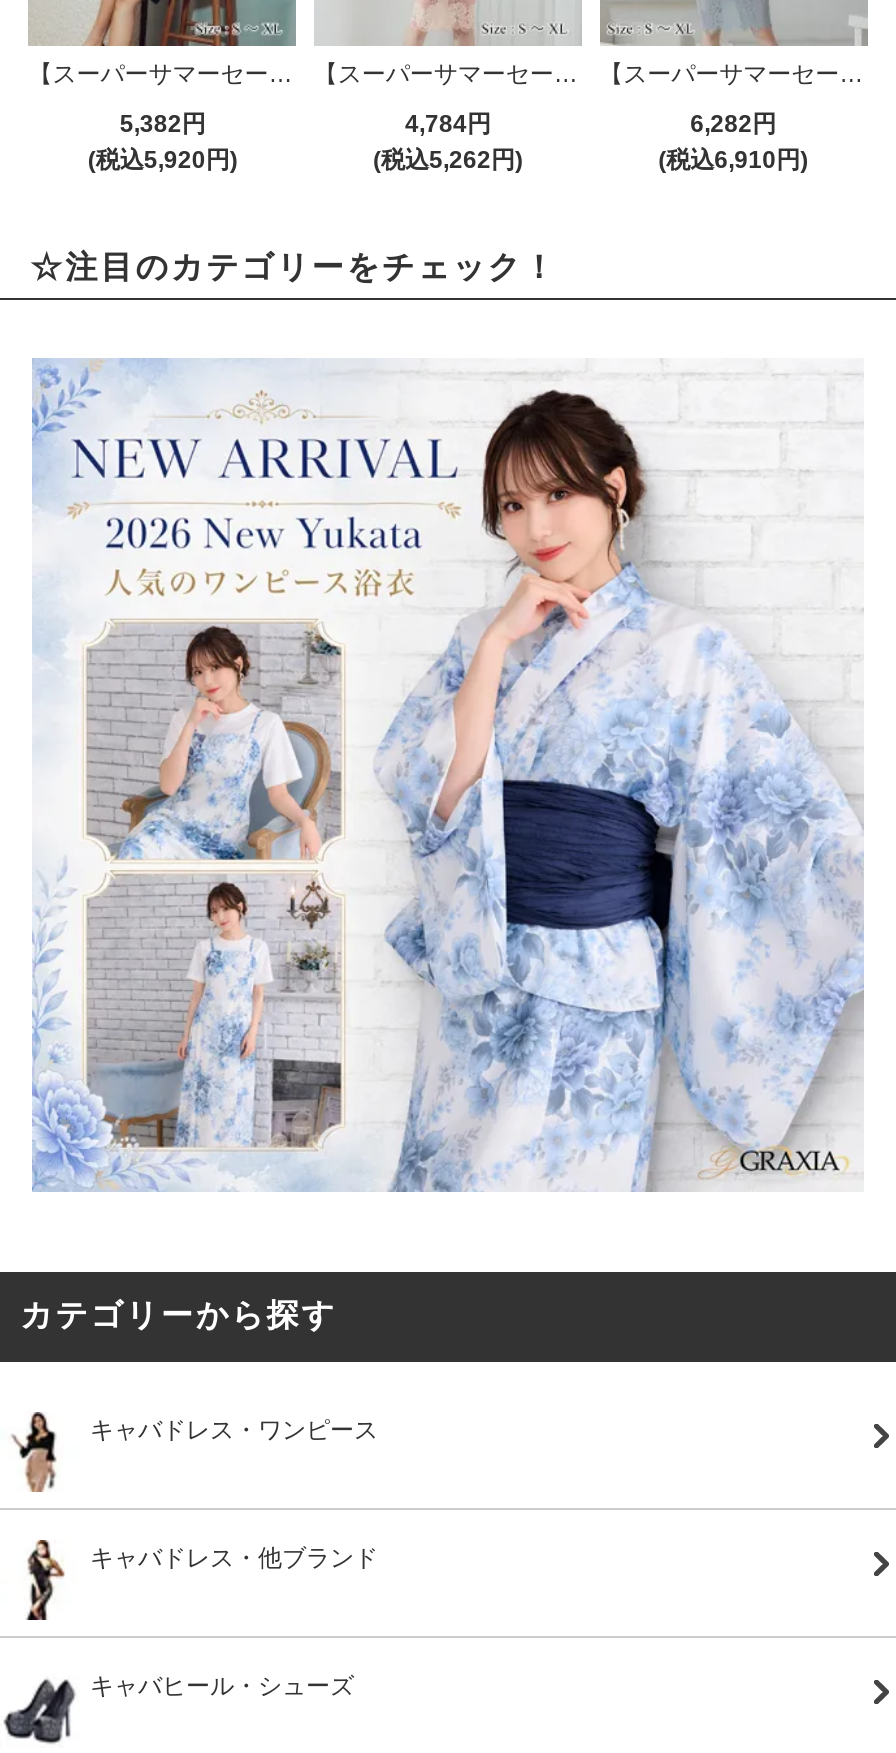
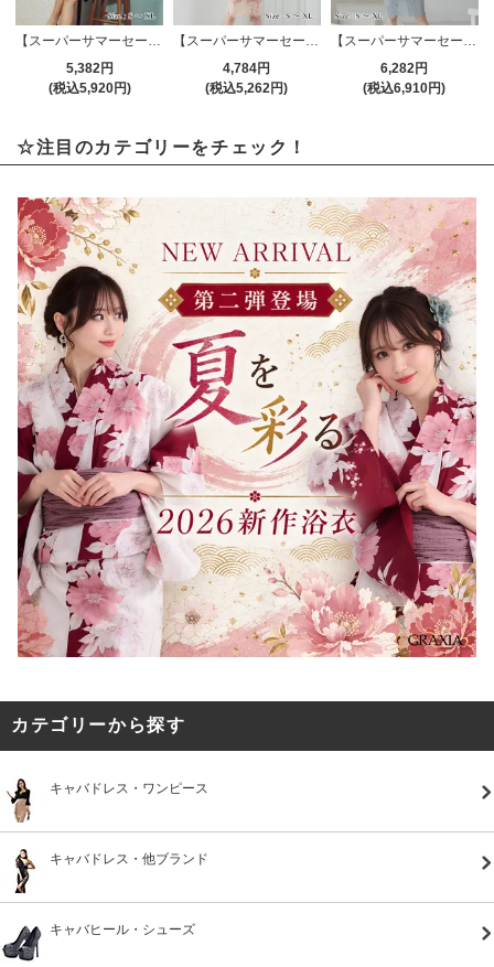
- [image]
+ [image]
